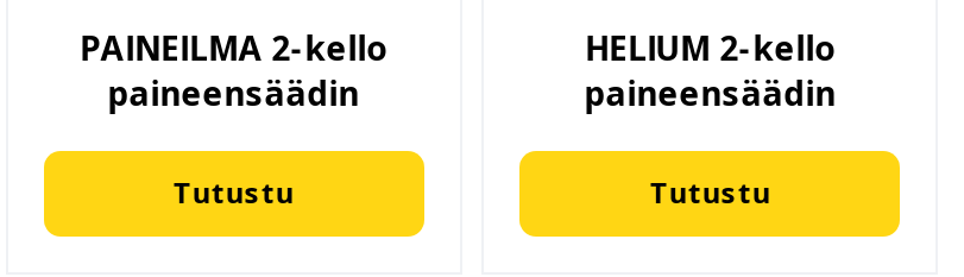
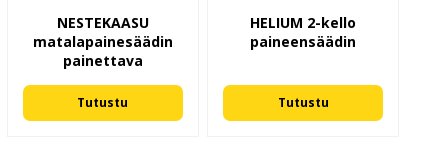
- PAINEILMA 2-kello
- paineensäädin
+ NESTEKAASU
+ matalapainesäädin
+ painettava
